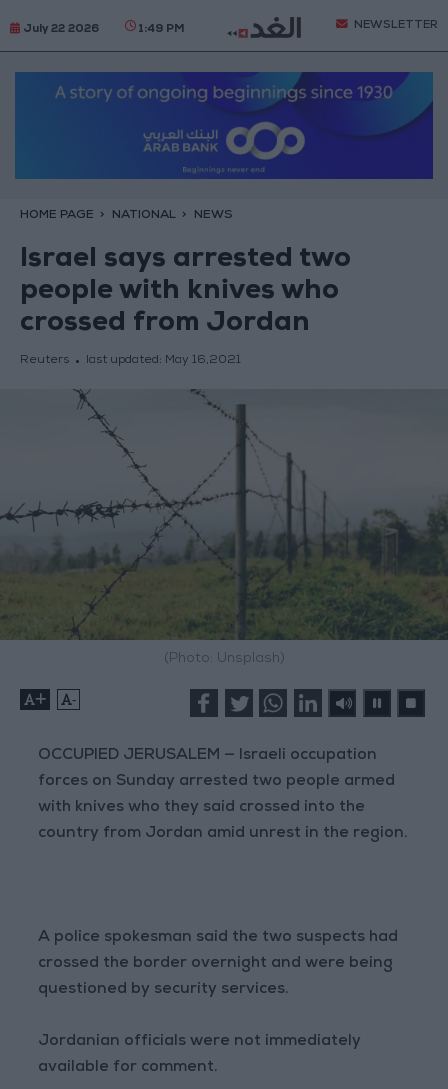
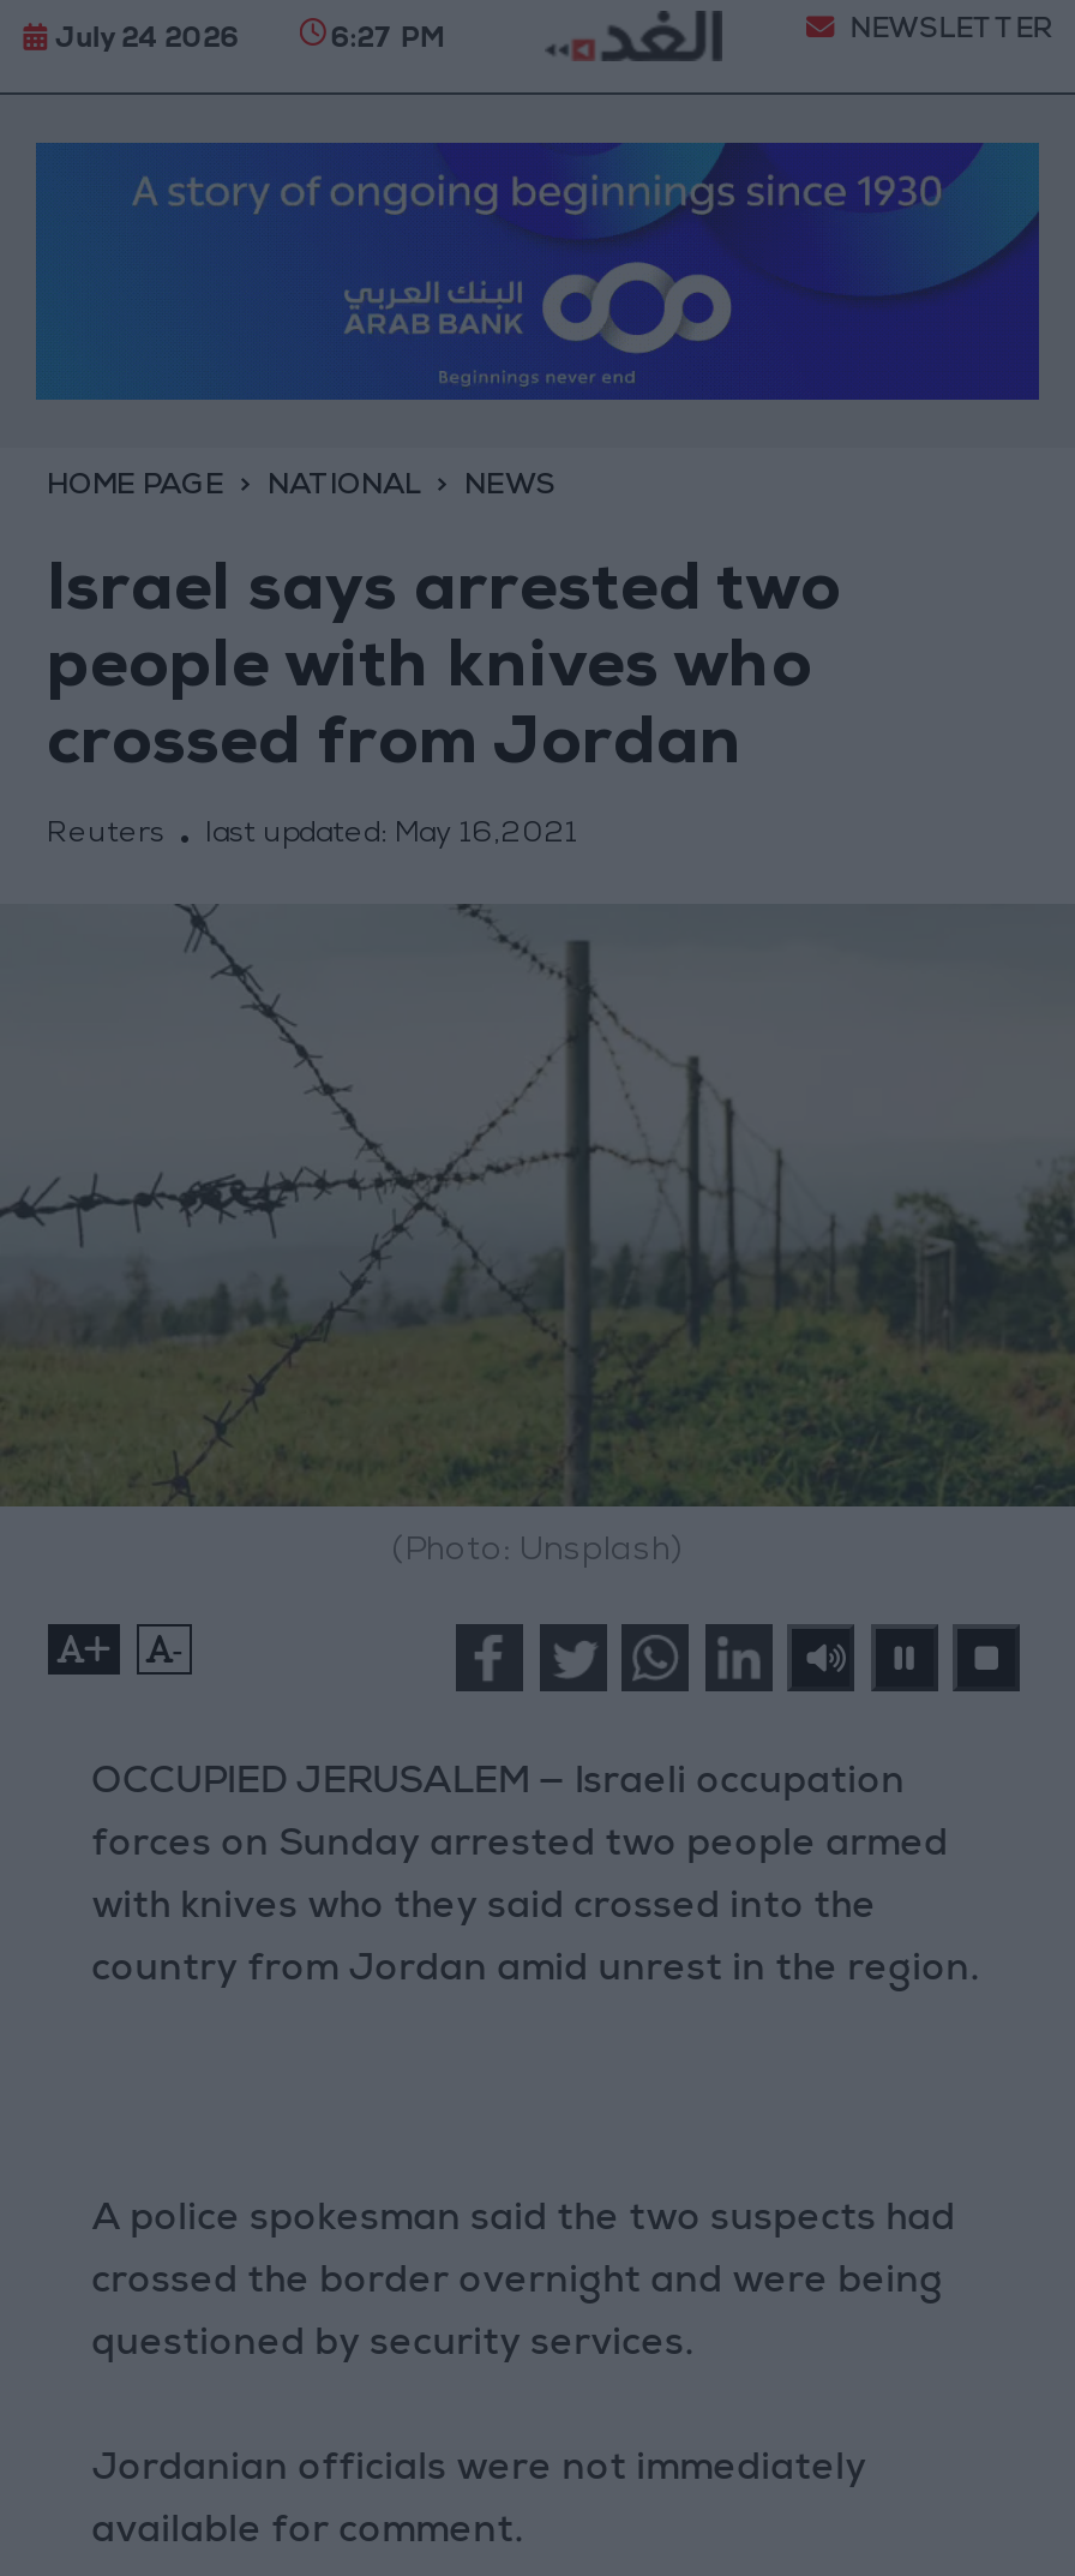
- July 22 2026
- 1:49 PM
+ July 24 2026
+ 6:27 PM
